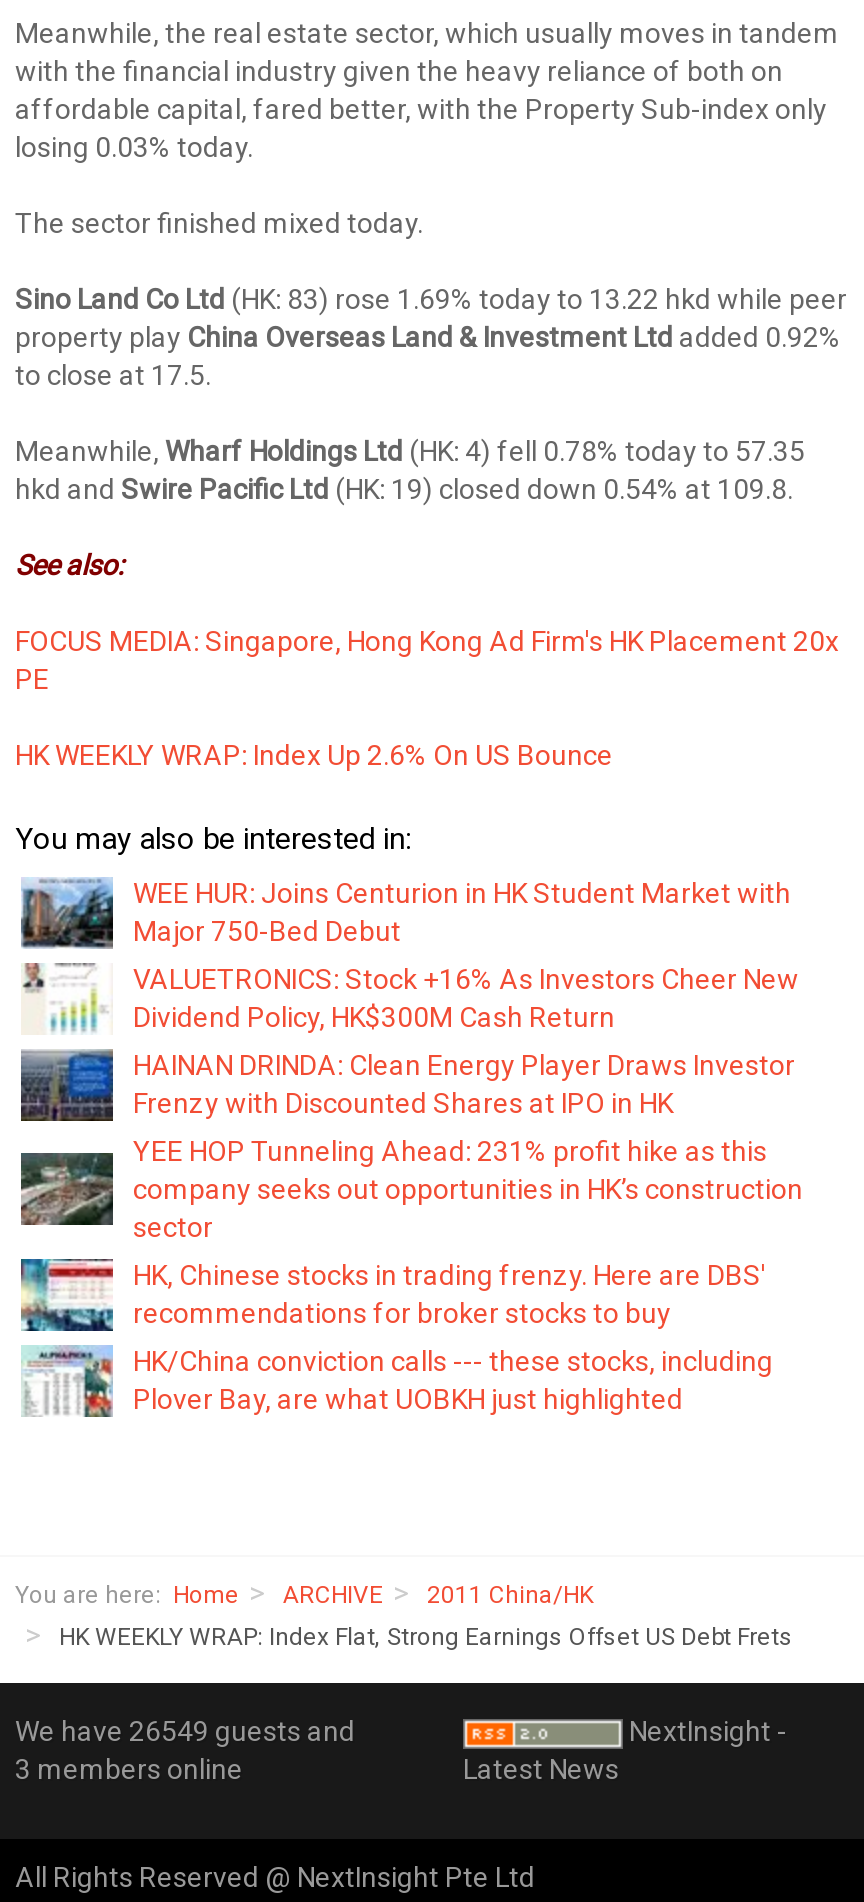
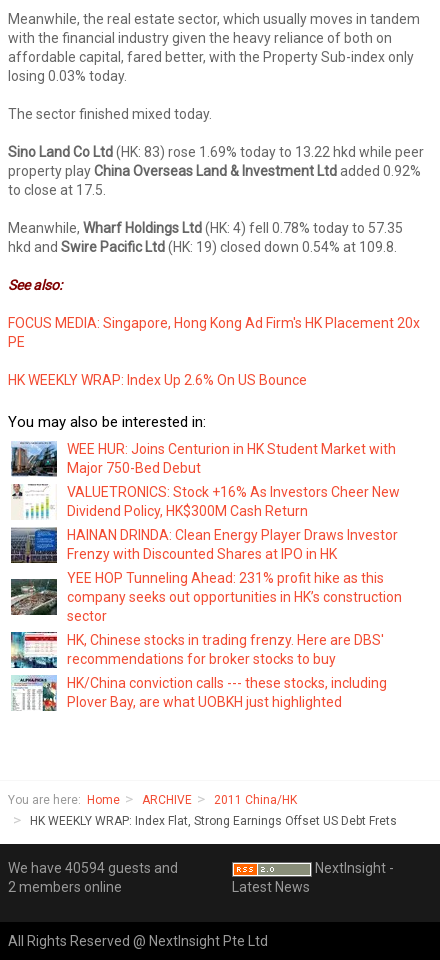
- We have 26549 guests and
+ We have 40594 guests and

- 3 members online
+ 2 members online
